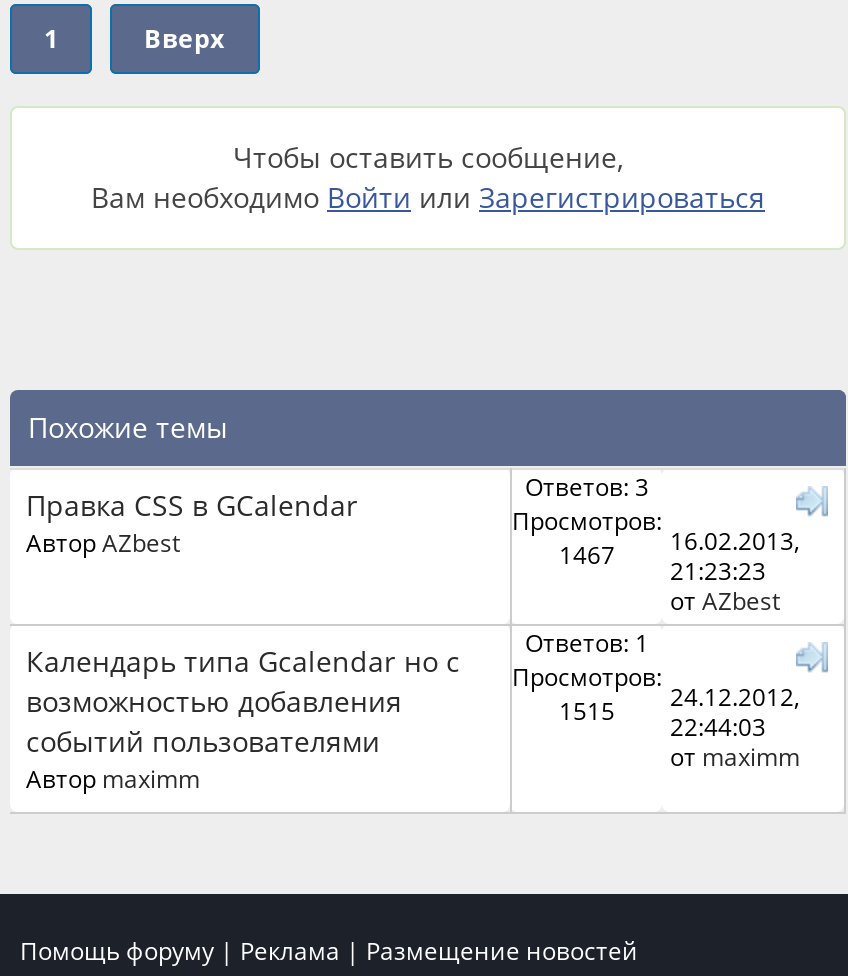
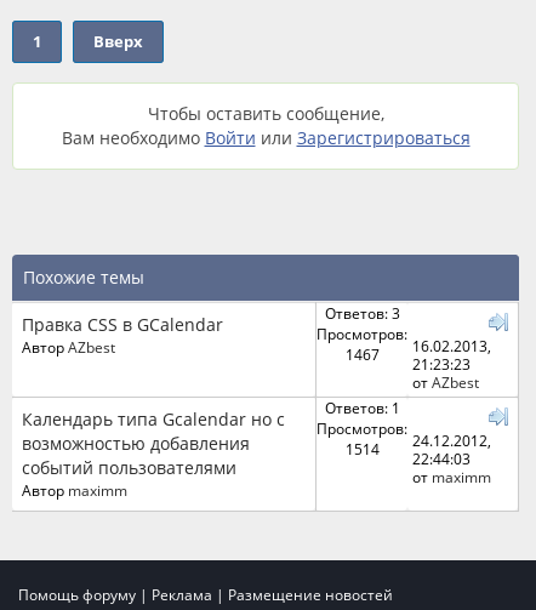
- 1515 24.12.2012, 22:44:03
+ 1514 24.12.2012, 22:44:03
